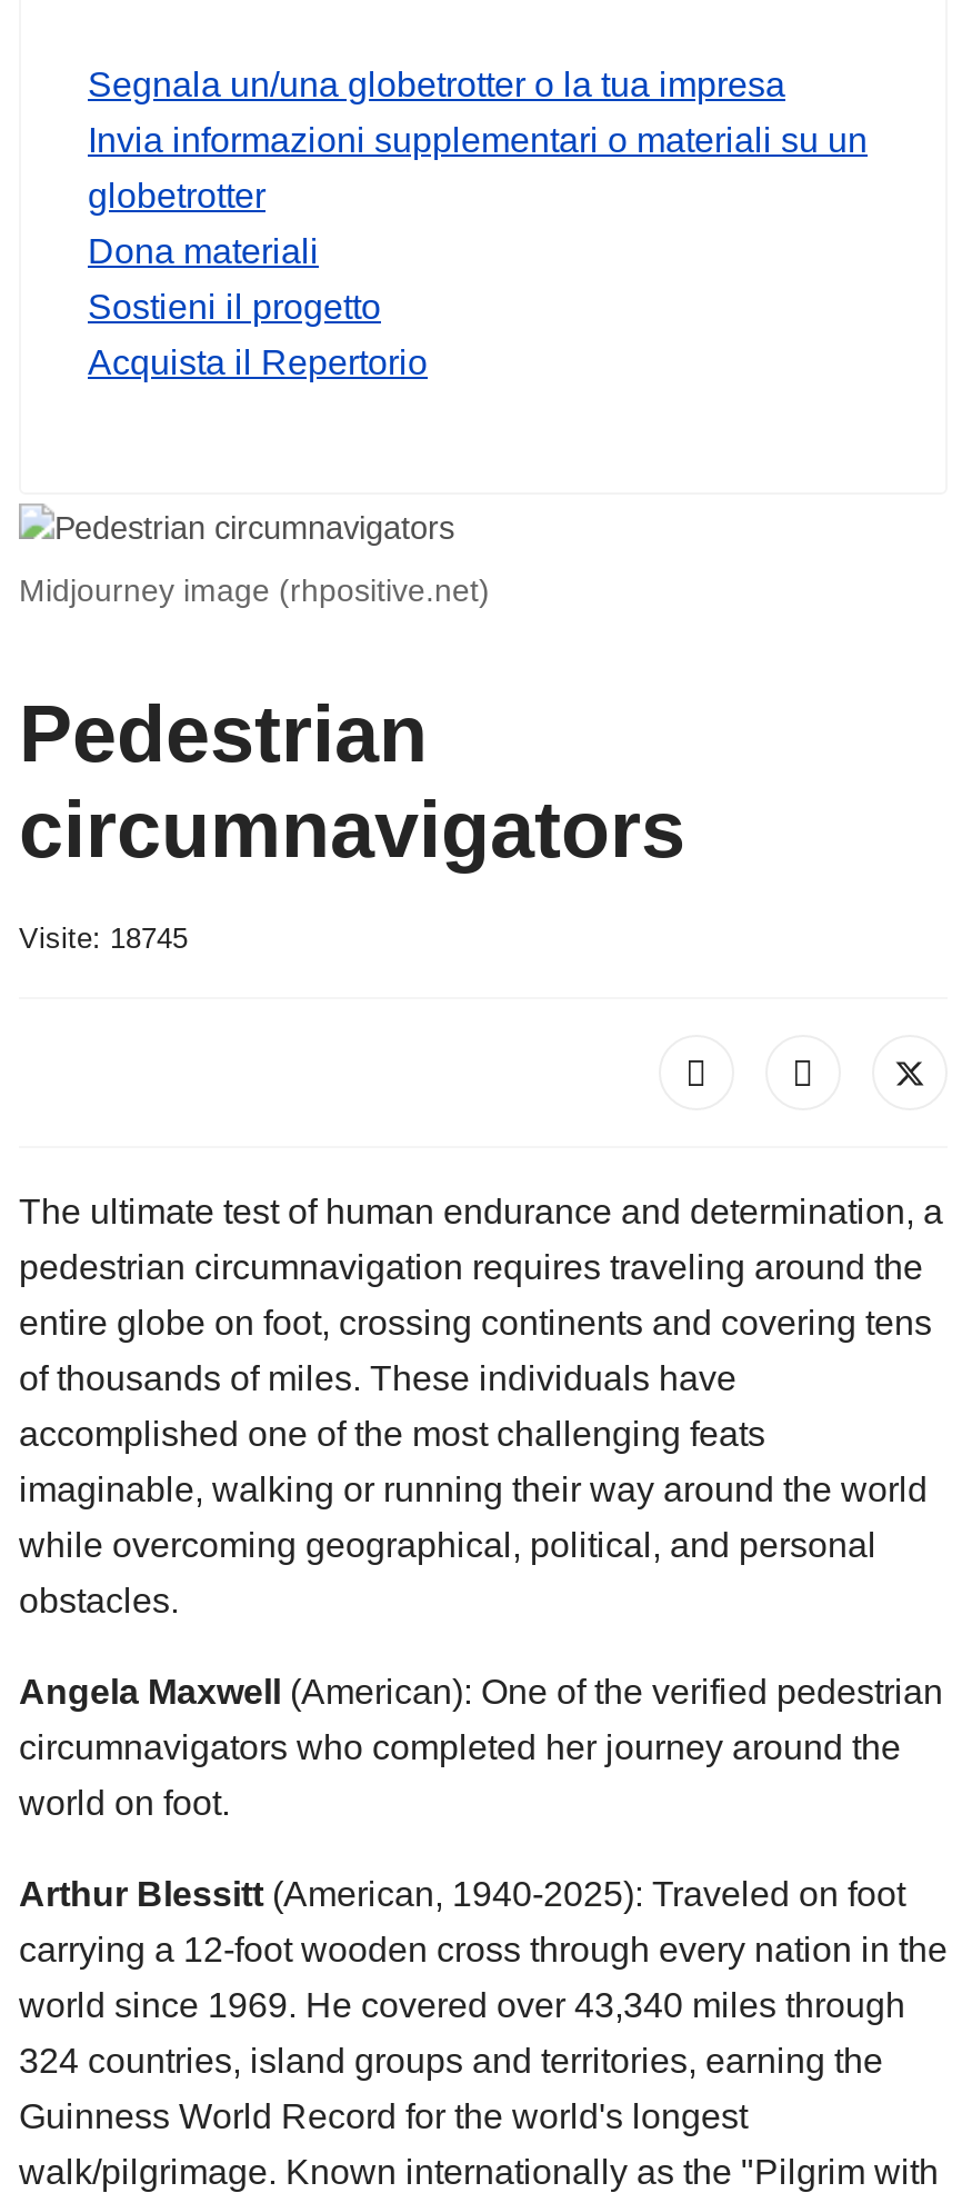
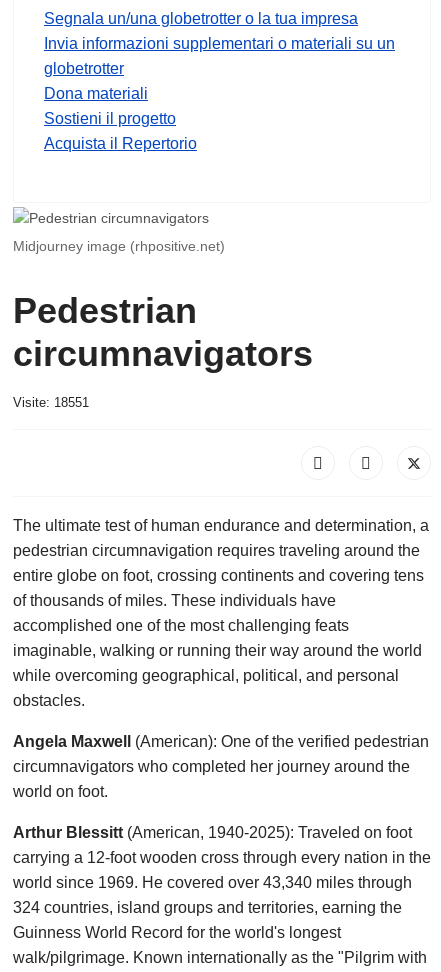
- Visite: 18745
+ Visite: 18551
